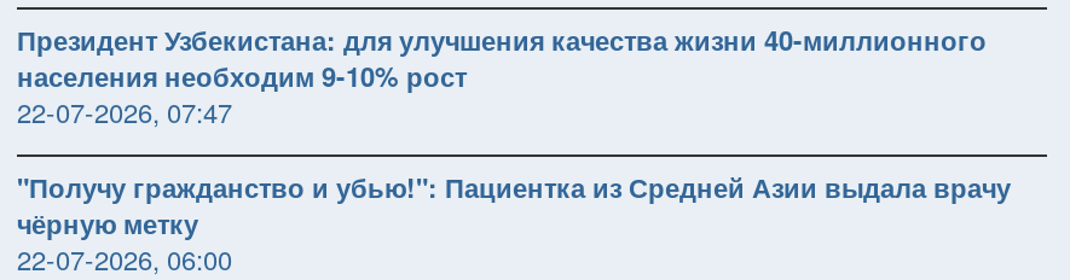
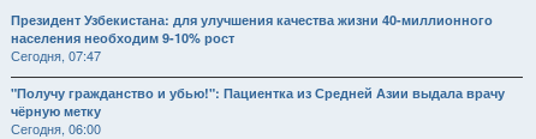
- 22-07-2026, 07:47
+ Сегодня, 07:47

- 22-07-2026, 06:00
+ Сегодня, 06:00
